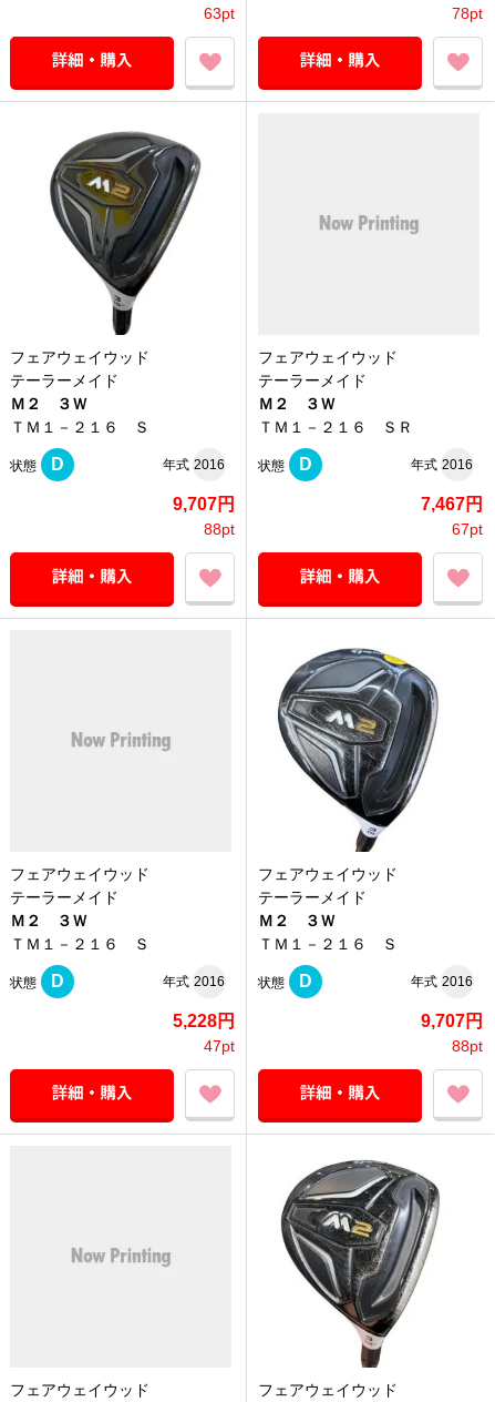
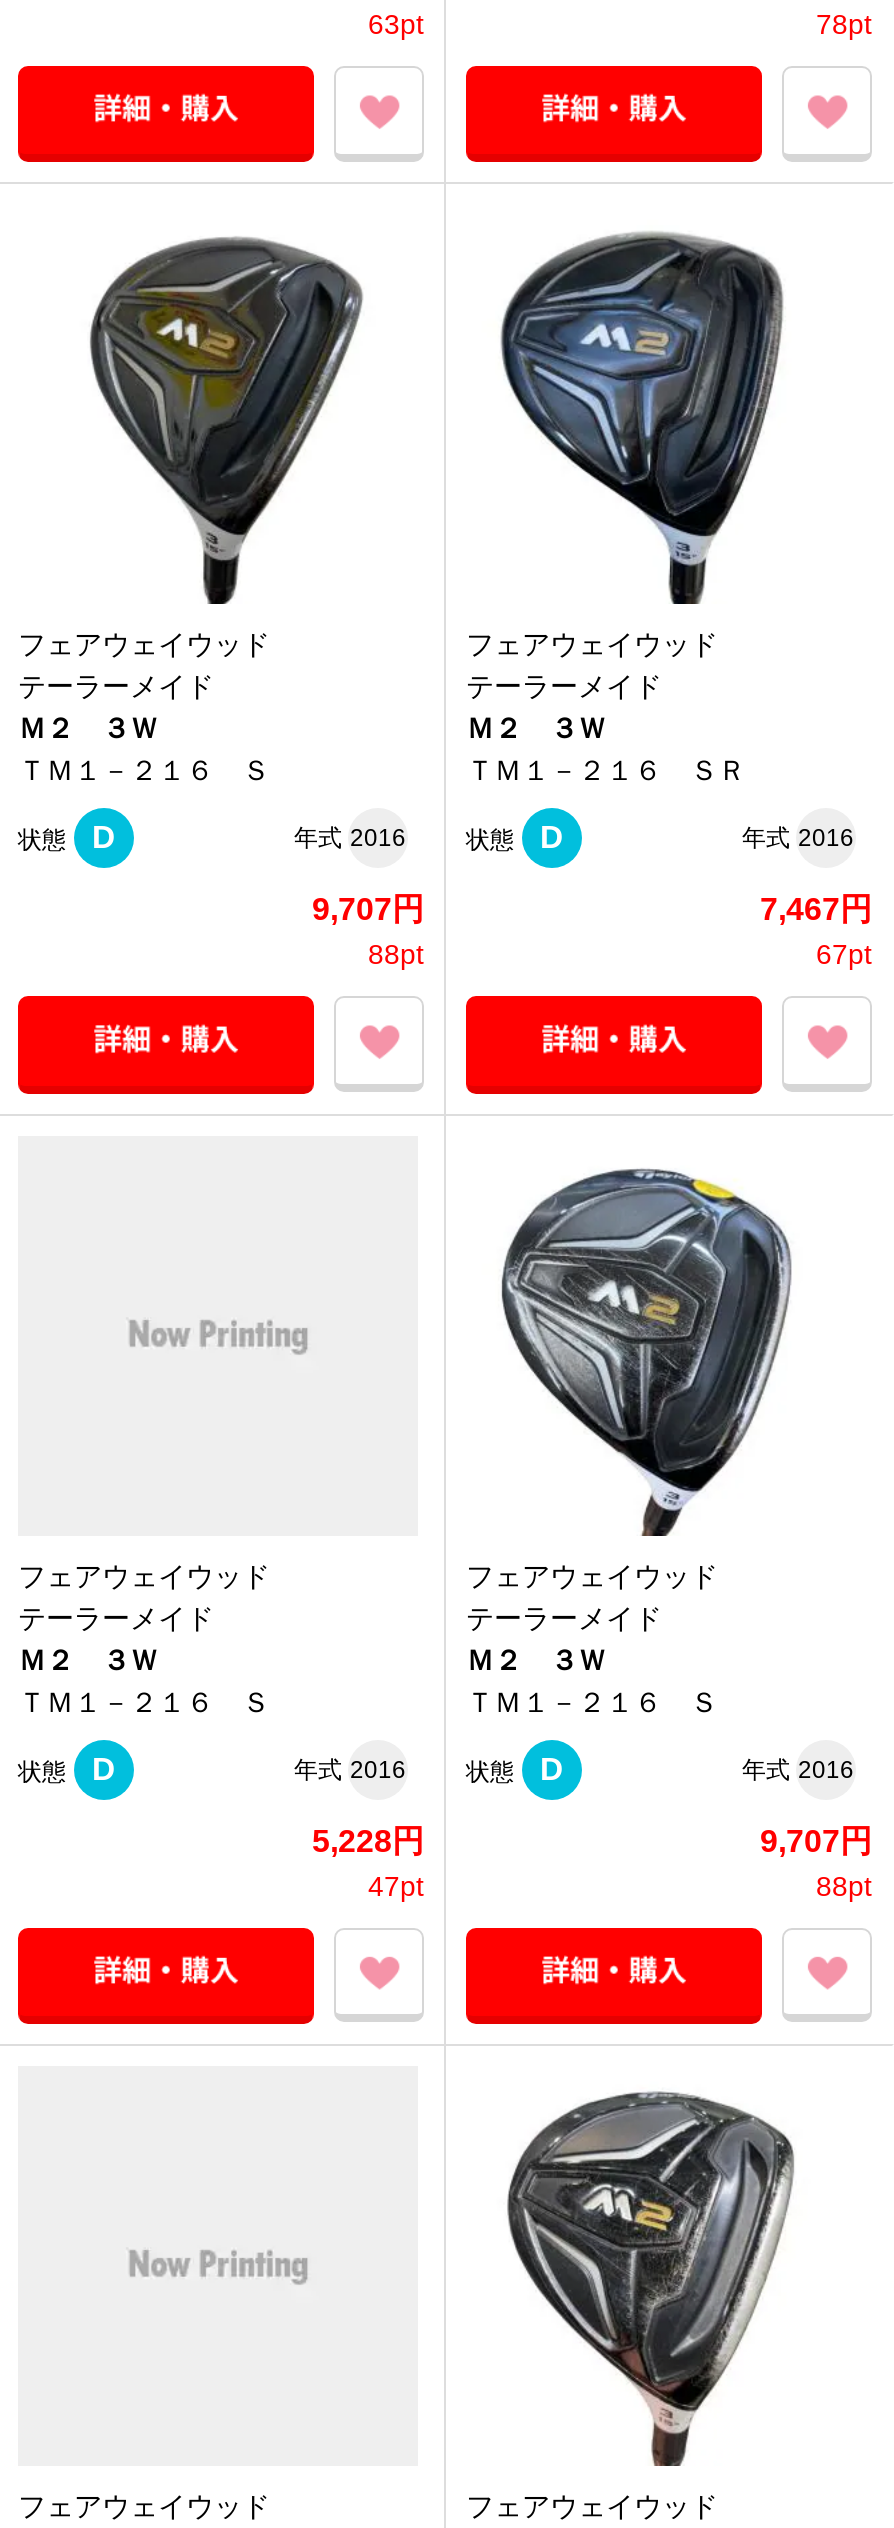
+ [image]
